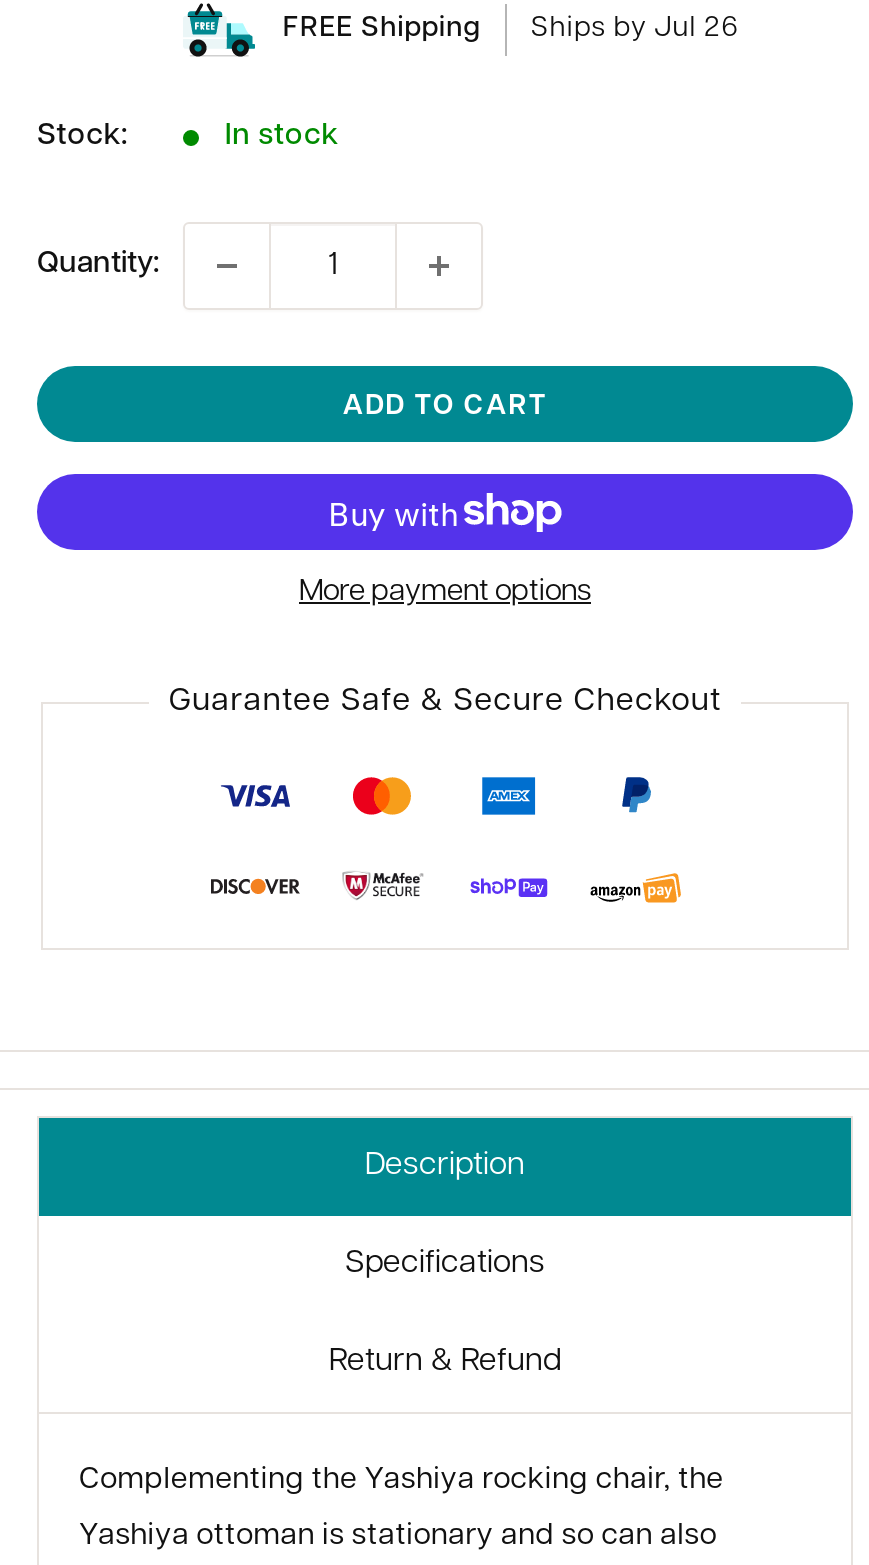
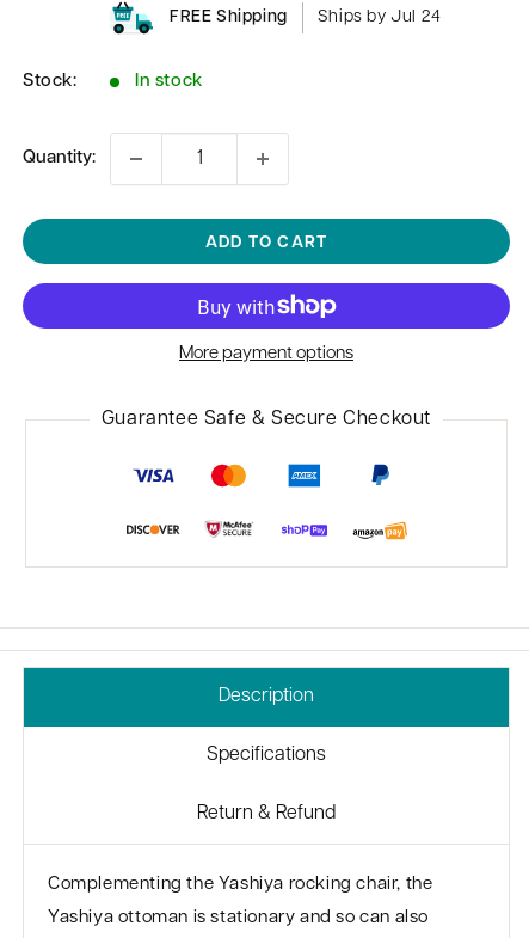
- FREE Shipping Ships by Jul 26
+ FREE Shipping Ships by Jul 24
